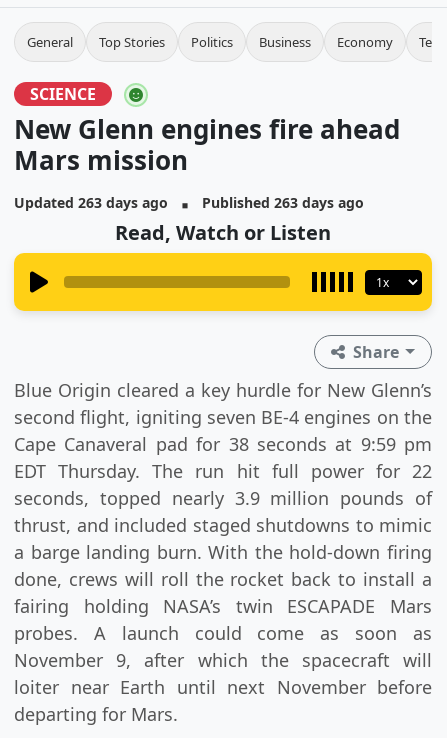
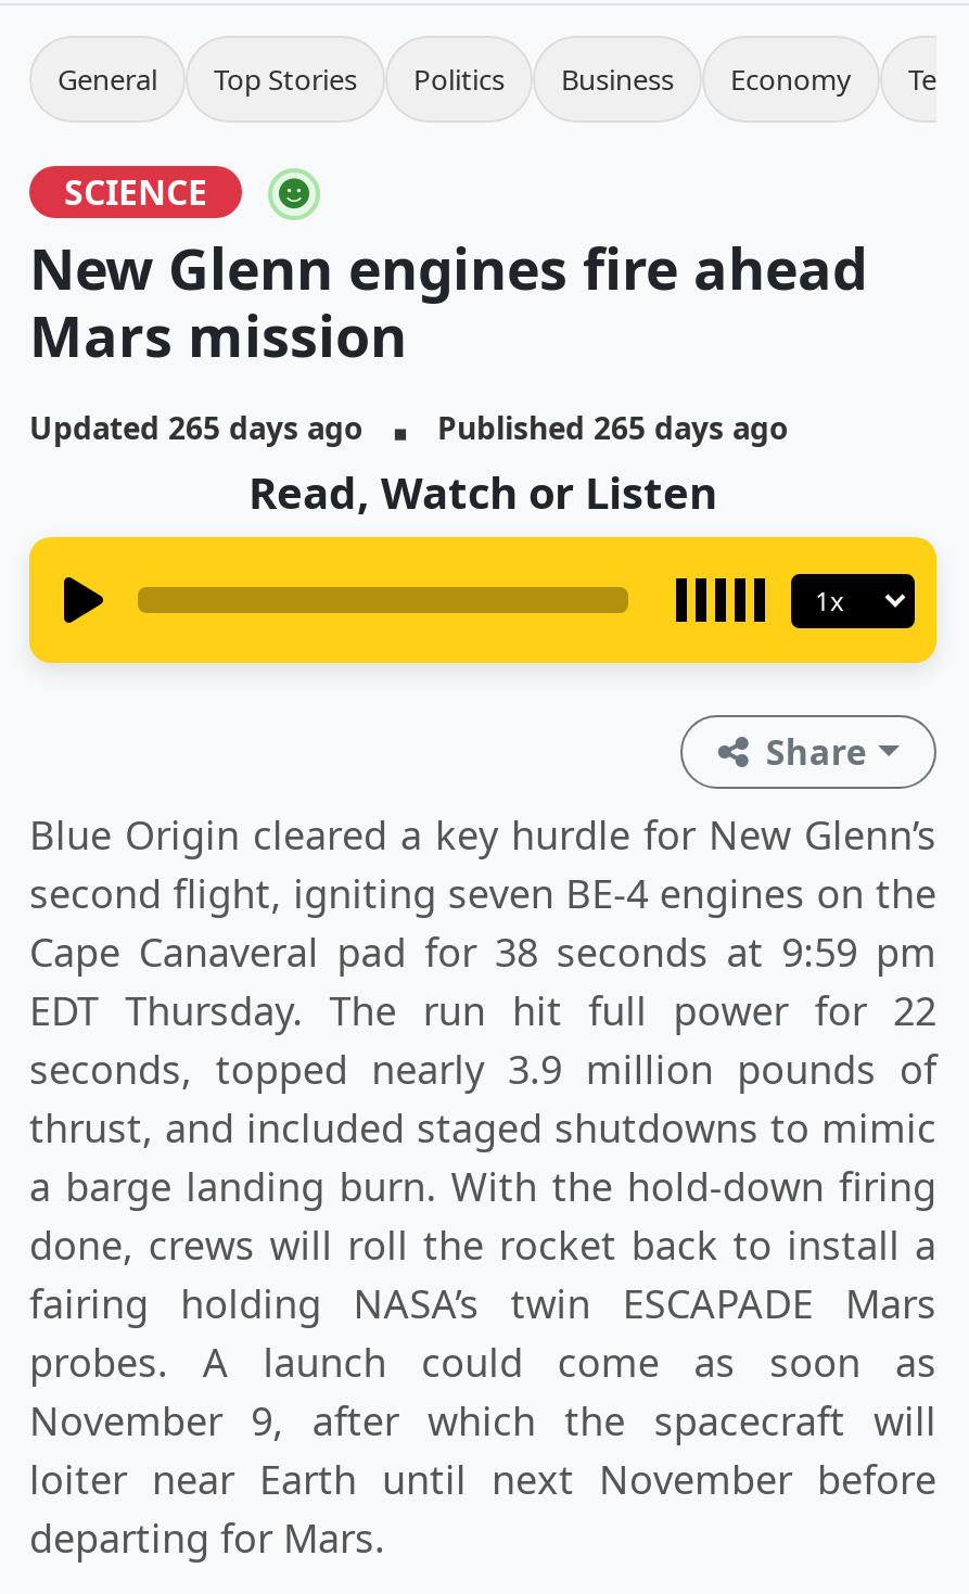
- Updated 263 days ago
+ Updated 265 days ago

- Published 263 days ago
+ Published 265 days ago
